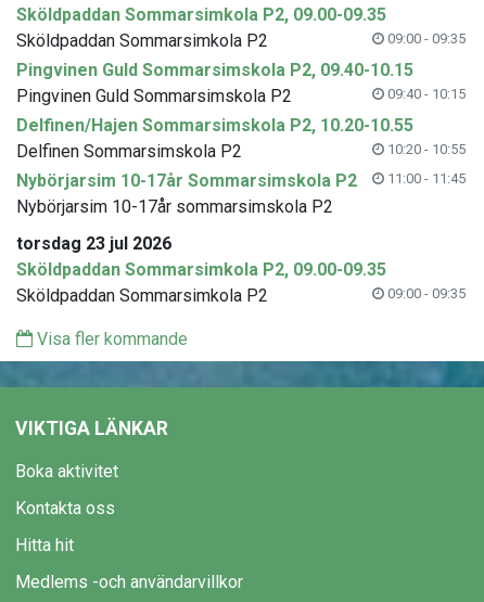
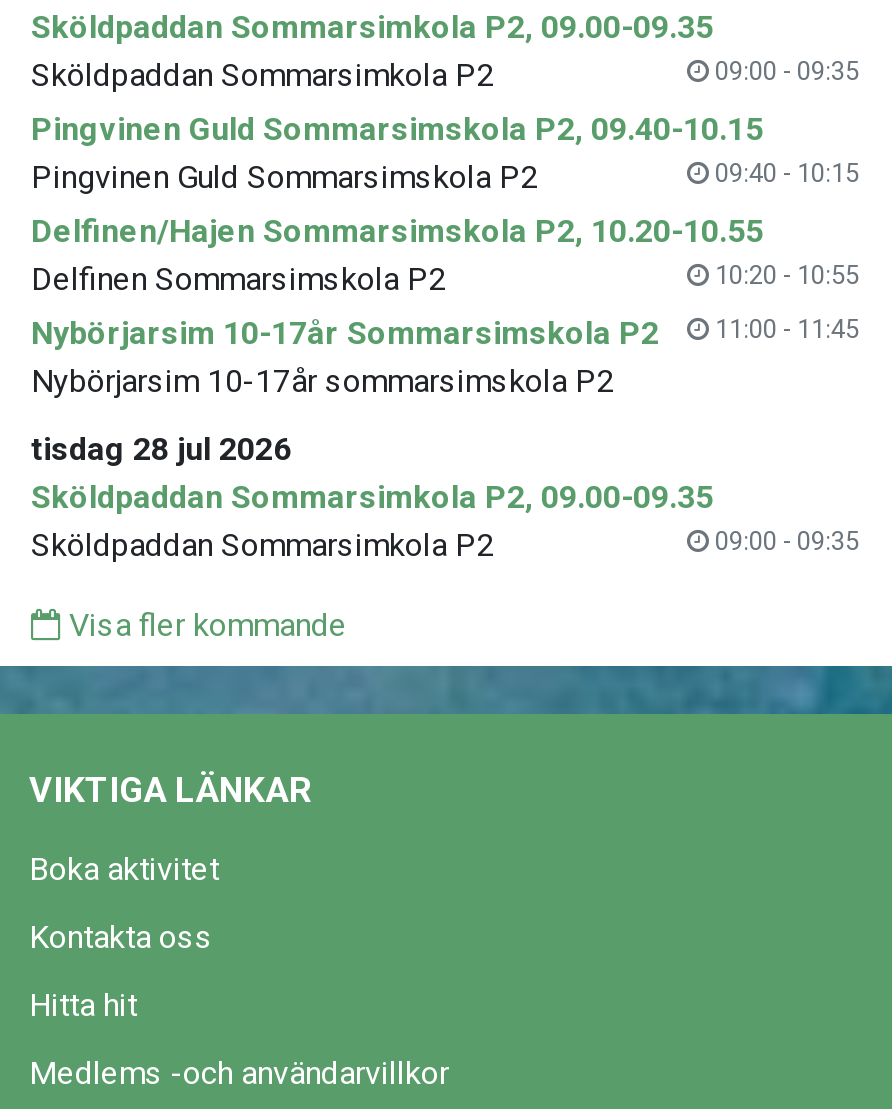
- torsdag 23 jul 2026
+ tisdag 28 jul 2026
